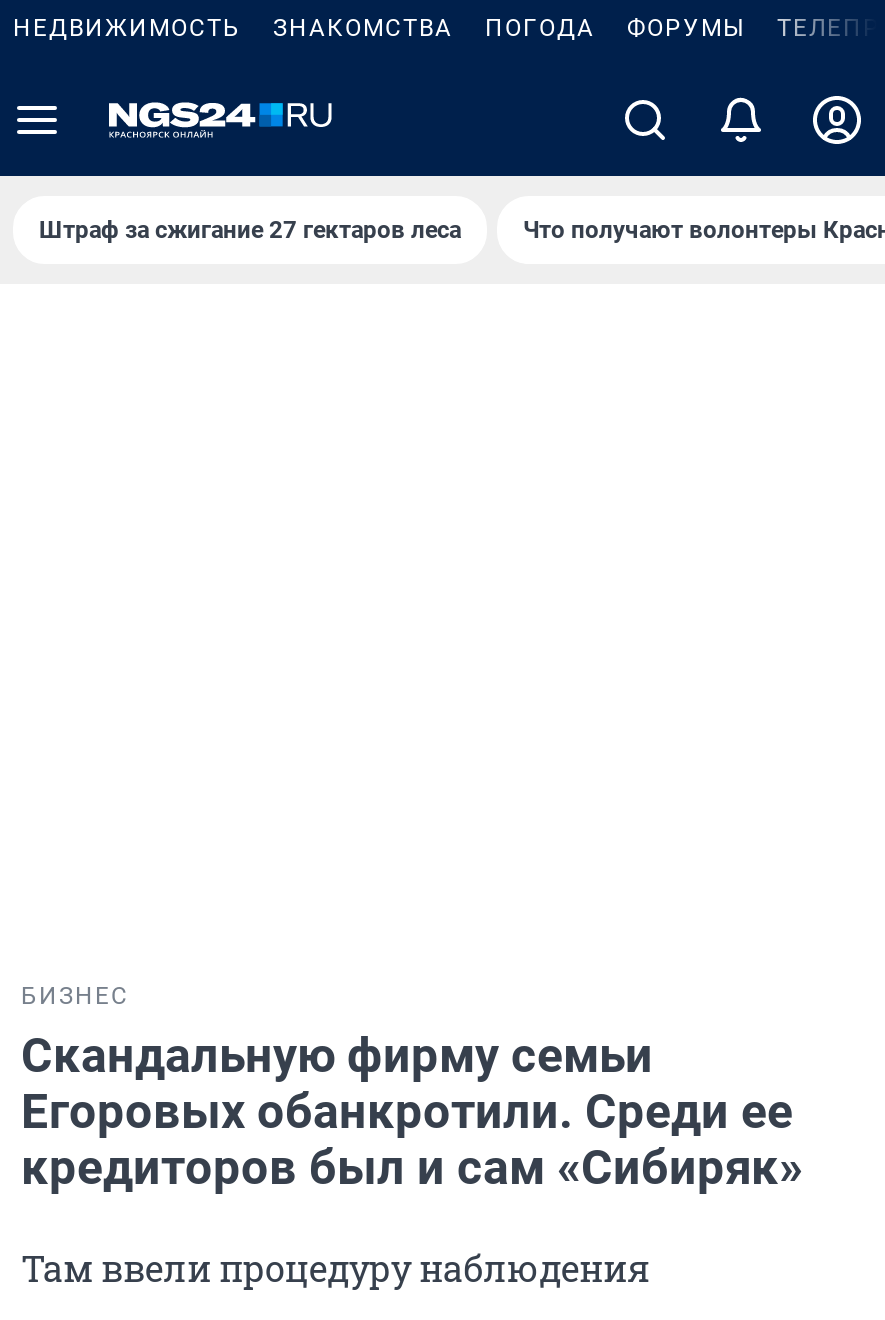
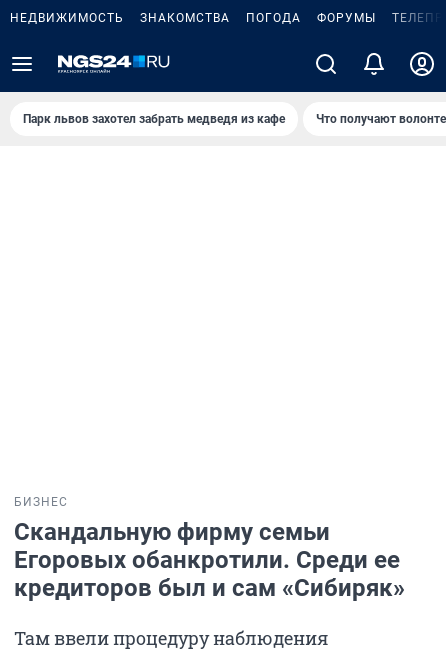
- Штраф за сжигание 27 гектаров леса
+ Парк львов захотел забрать медведя из кафе
